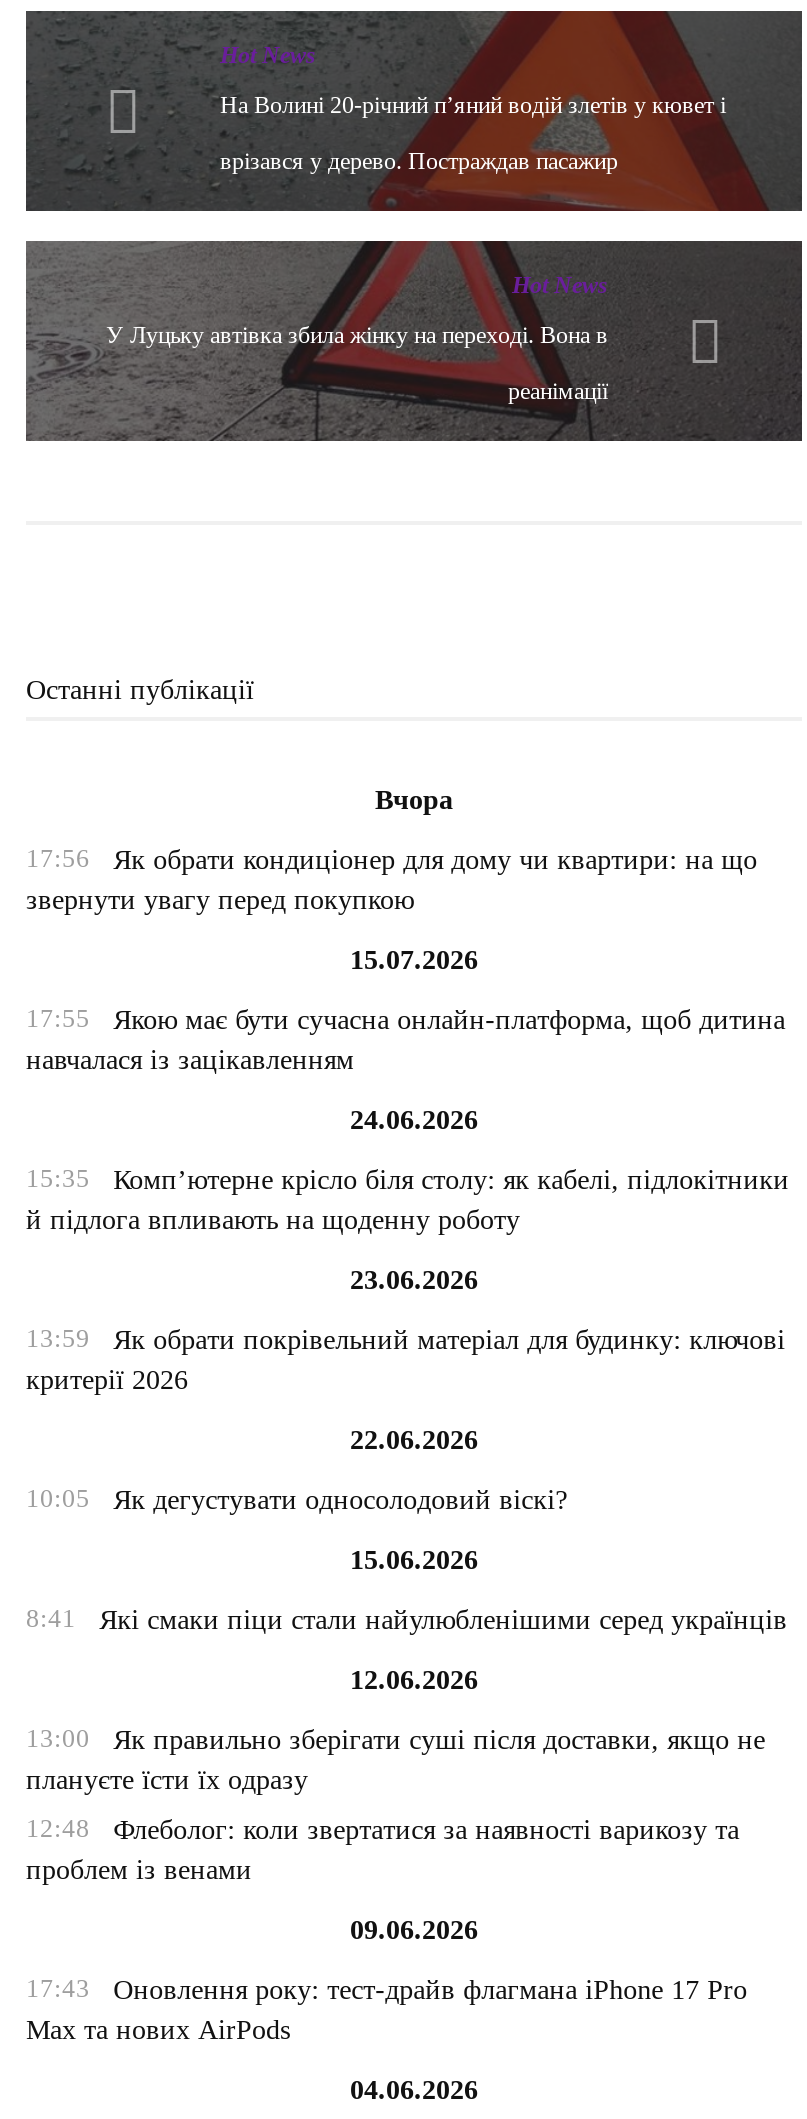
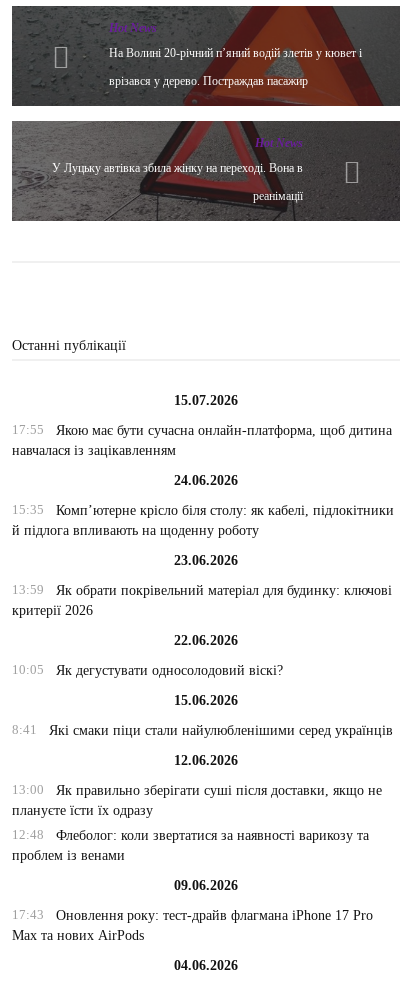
- Вчора
- 17:56
- Як обрати кондиціонер для дому чи квартири: на що
- звернути увагу перед покупкою
